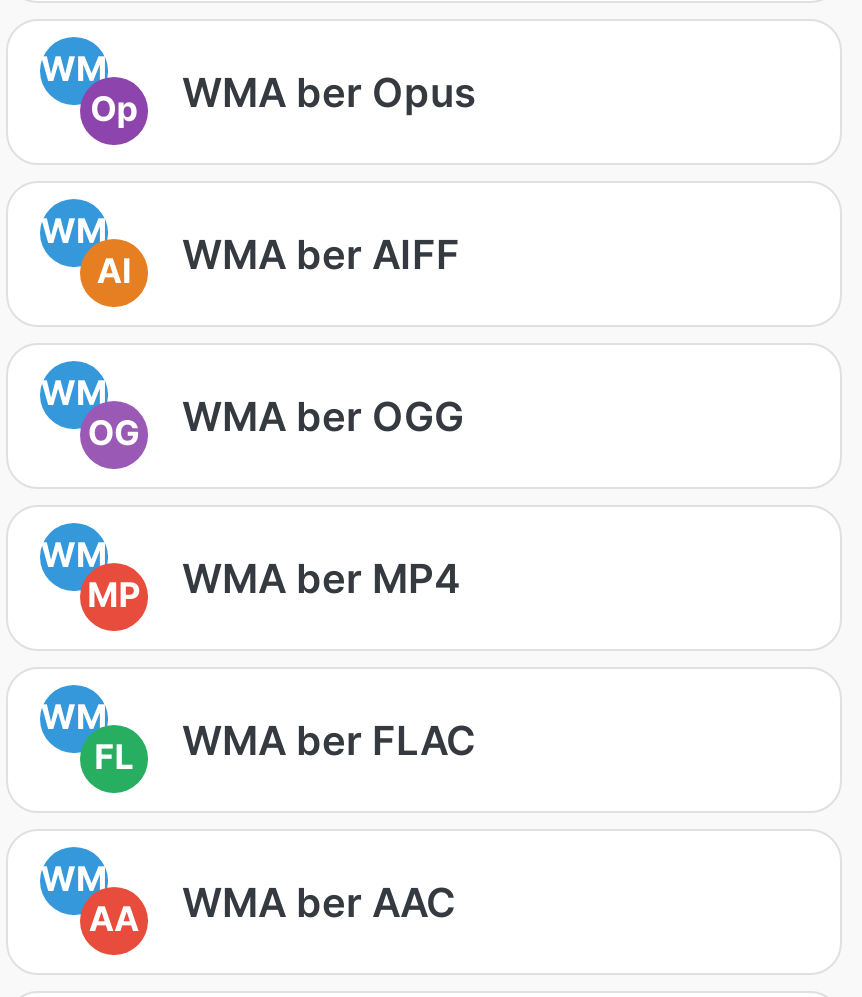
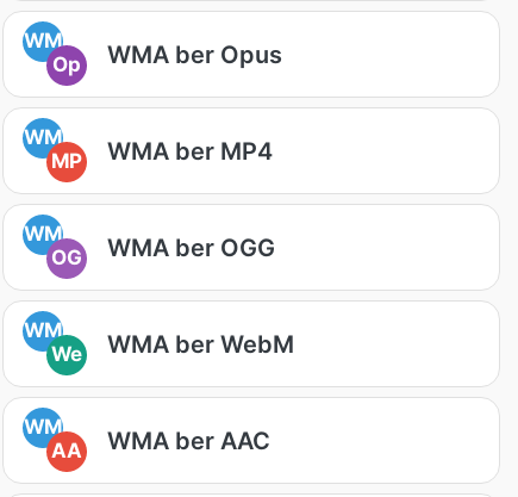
- AI
- WMA ber AIFF
+ MP
+ WMA ber MP4

- MP
- WMA ber MP4
- WM
- FL
- WMA ber FLAC
+ We
+ WMA ber WebM
